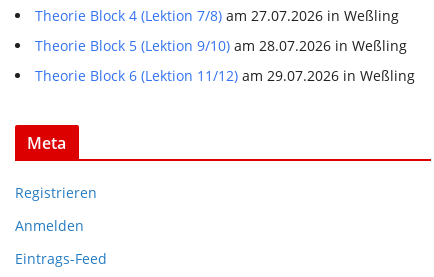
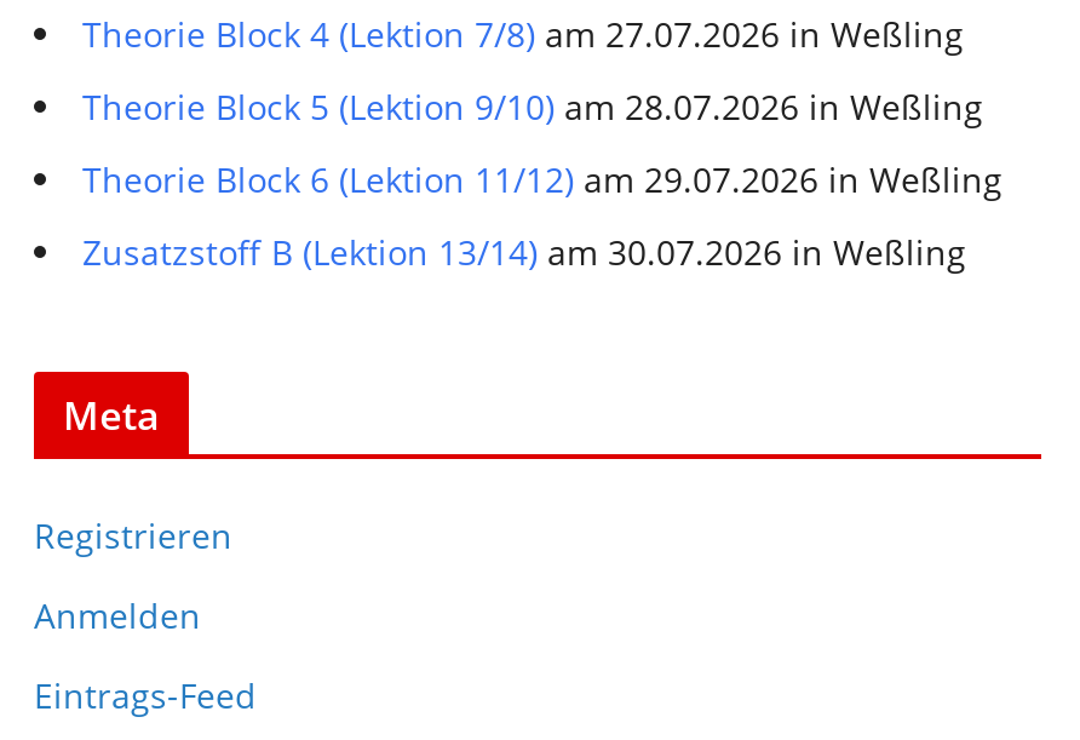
+ Zusatzstoff B (Lektion 13/14) am 30.07.2026 in Weßling
